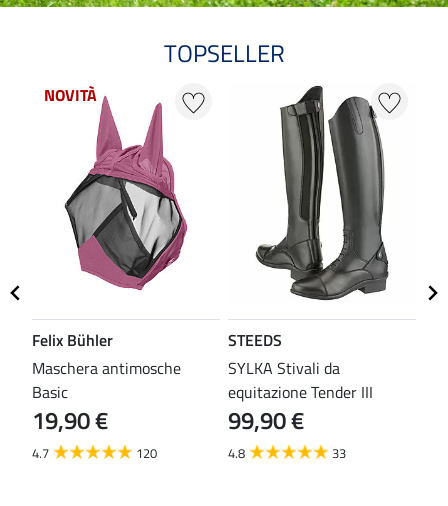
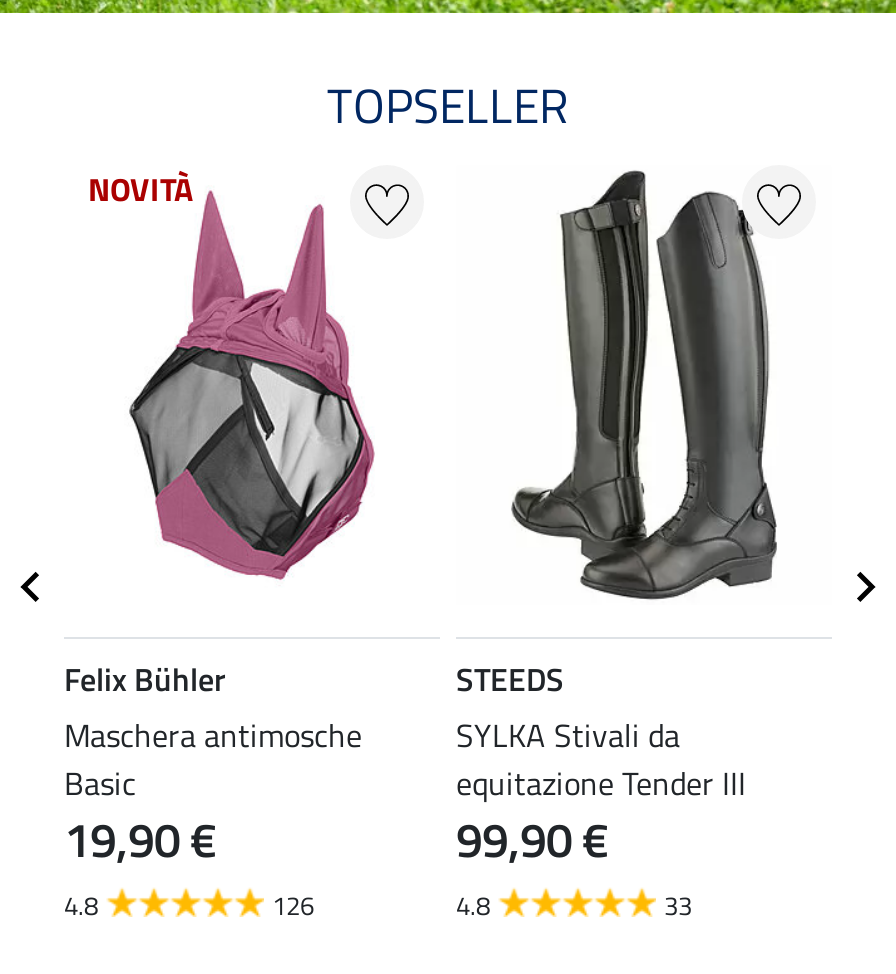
- 4.7
+ 4.8

- 120
+ 126
